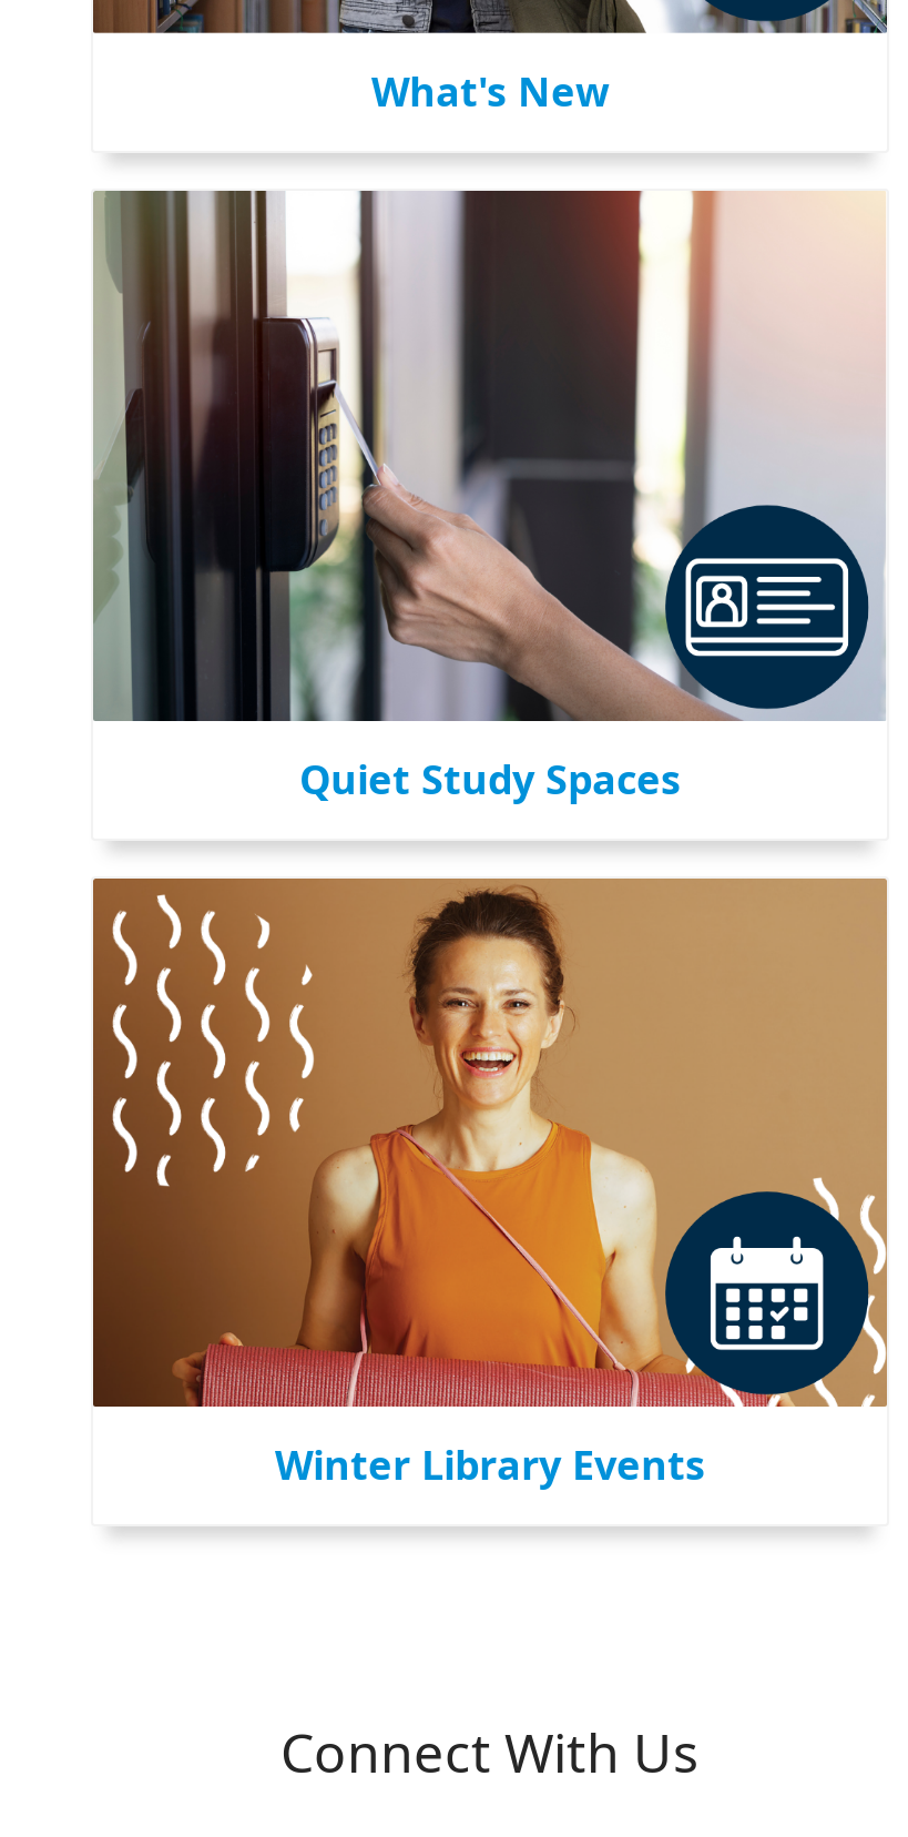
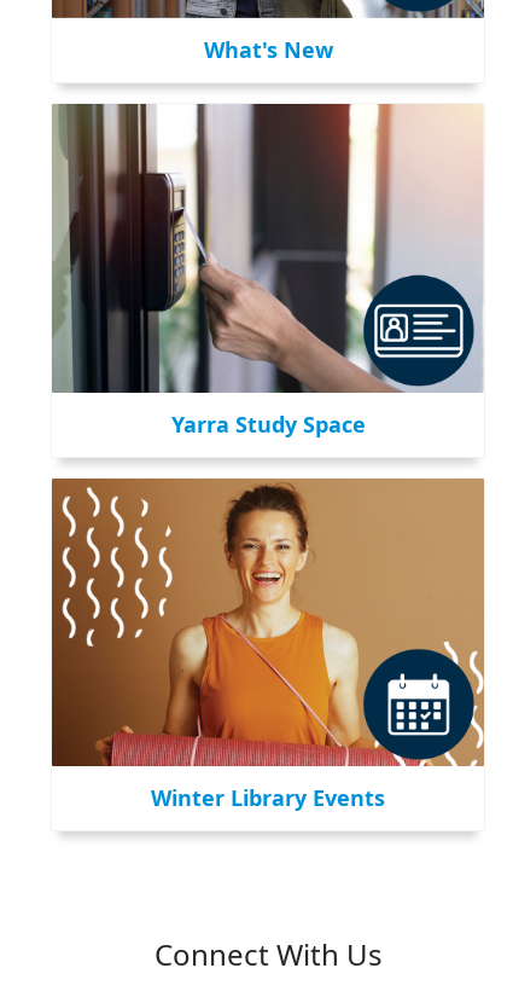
- Quiet Study Spaces
+ Yarra Study Space
